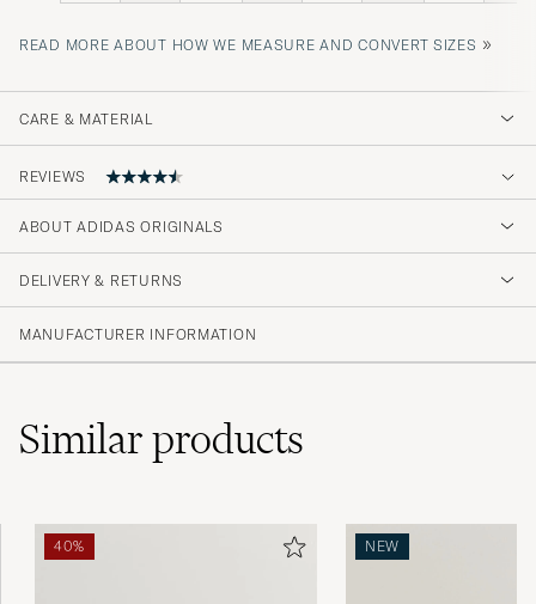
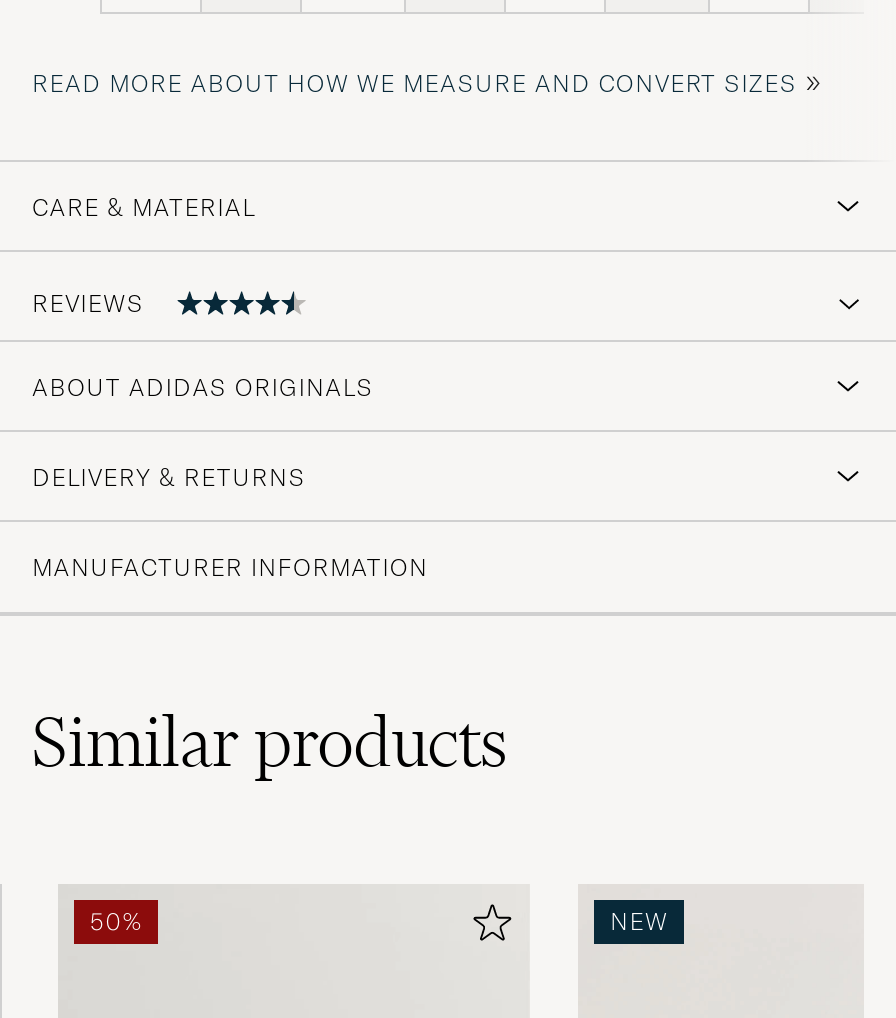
- 40%
+ 50%
